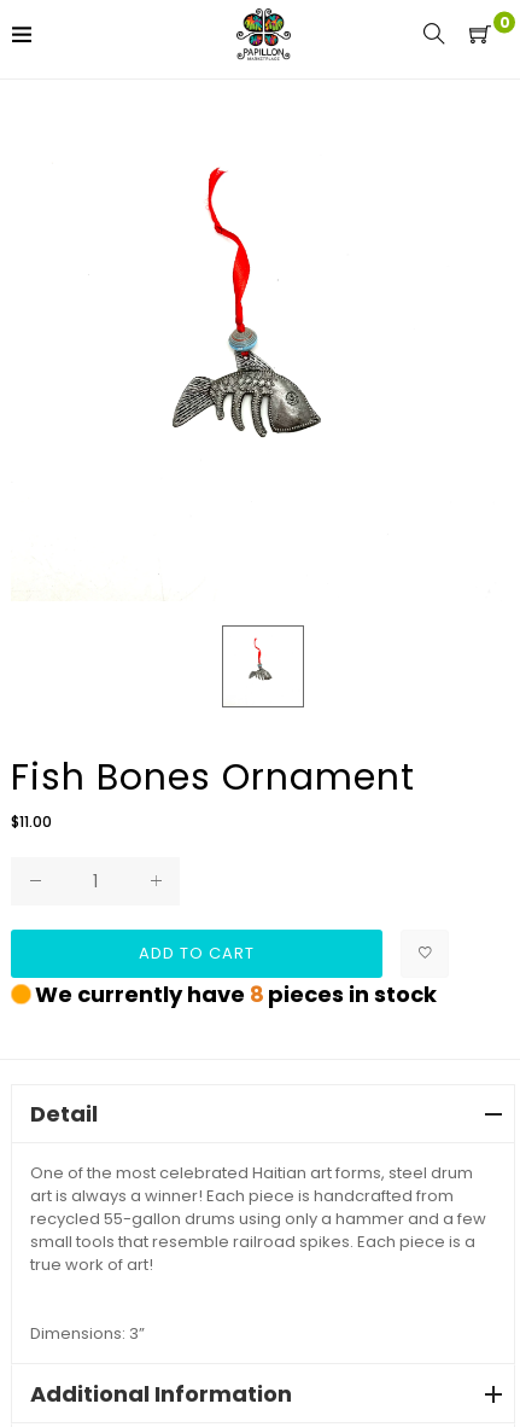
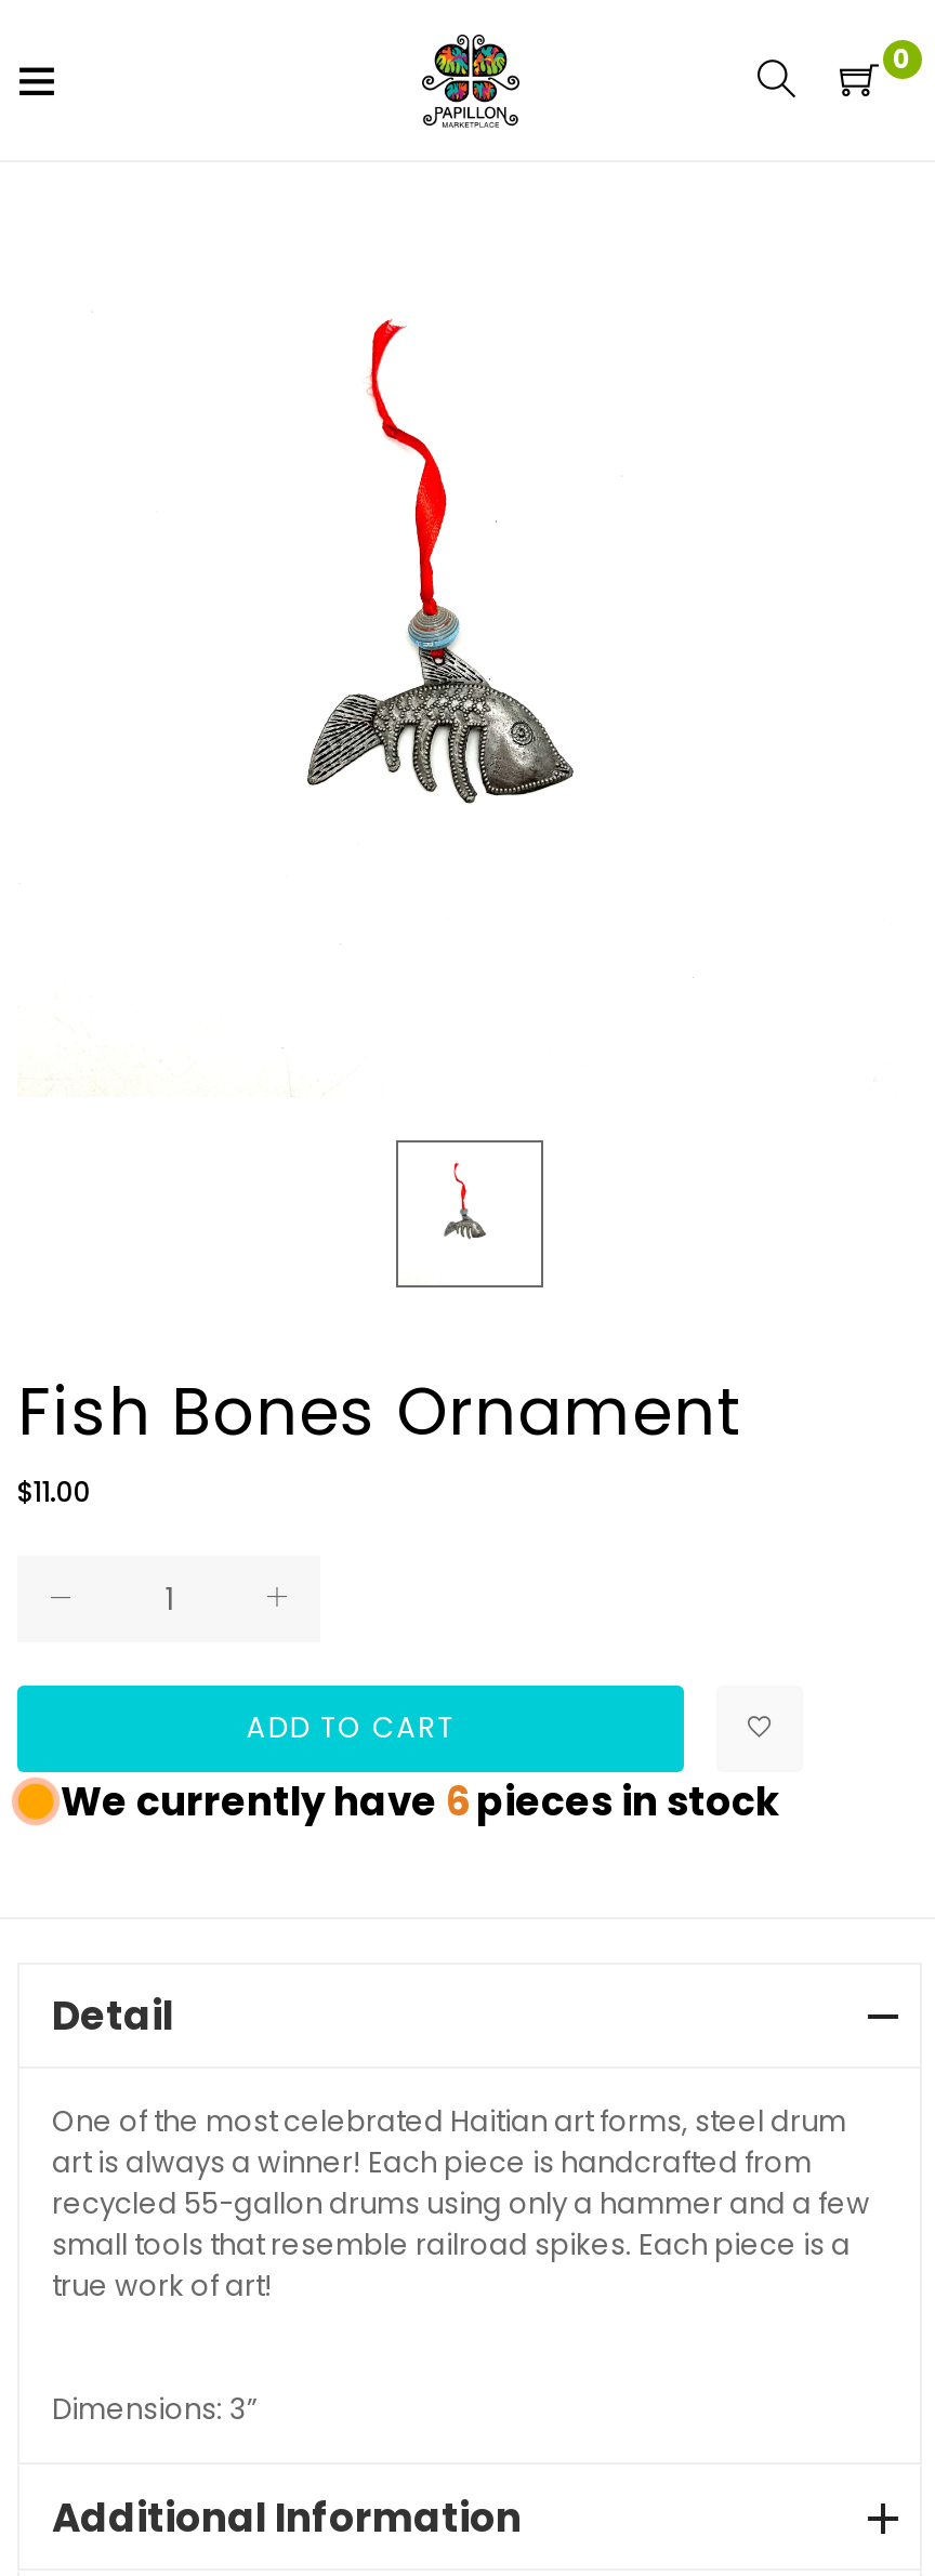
- We currently have 8 pieces in stock
+ We currently have 6 pieces in stock
